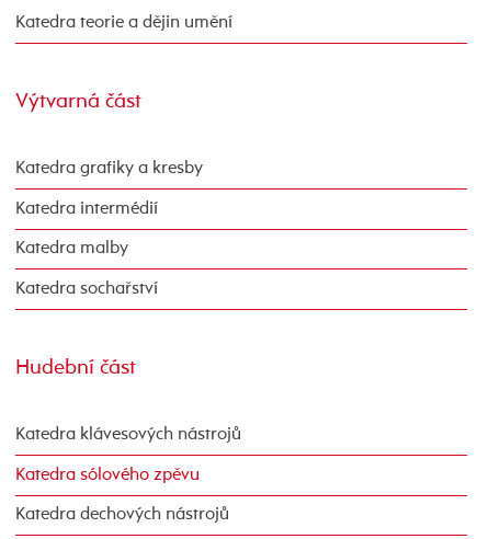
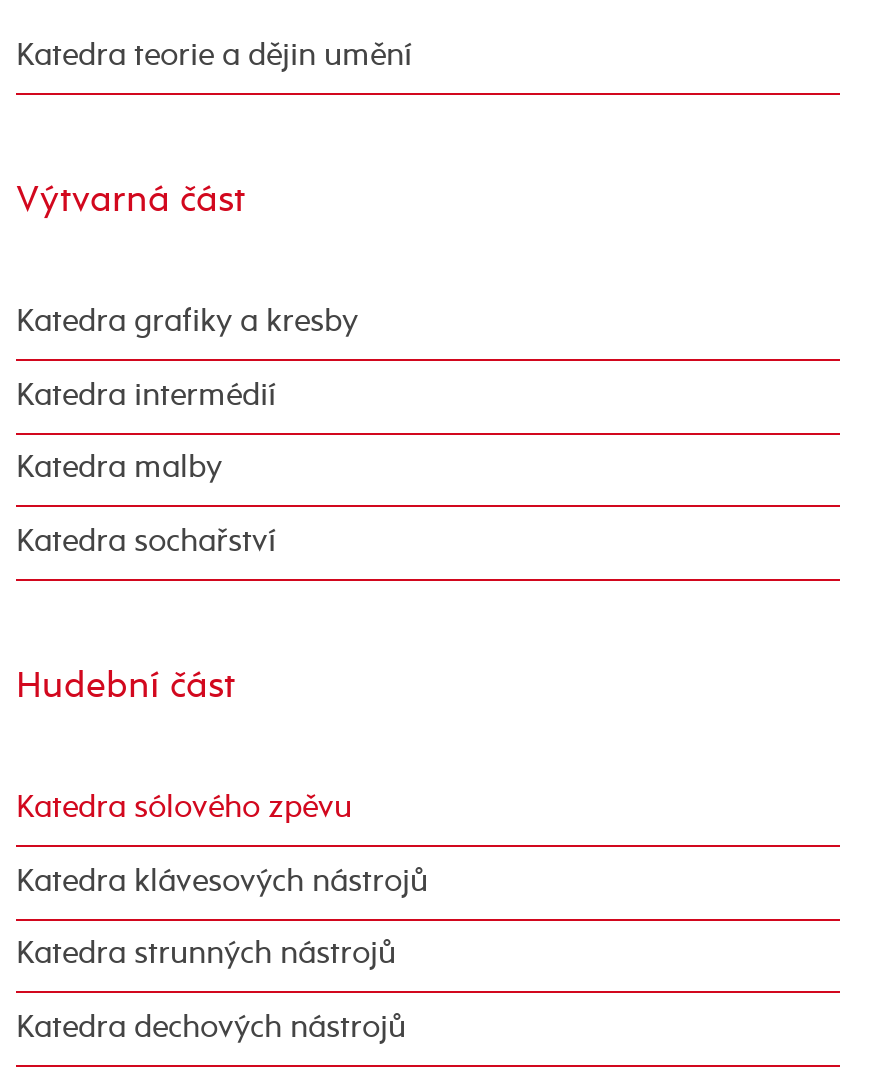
+ Katedra strunných nástrojů

moved up: Katedra sólového zpěvu
